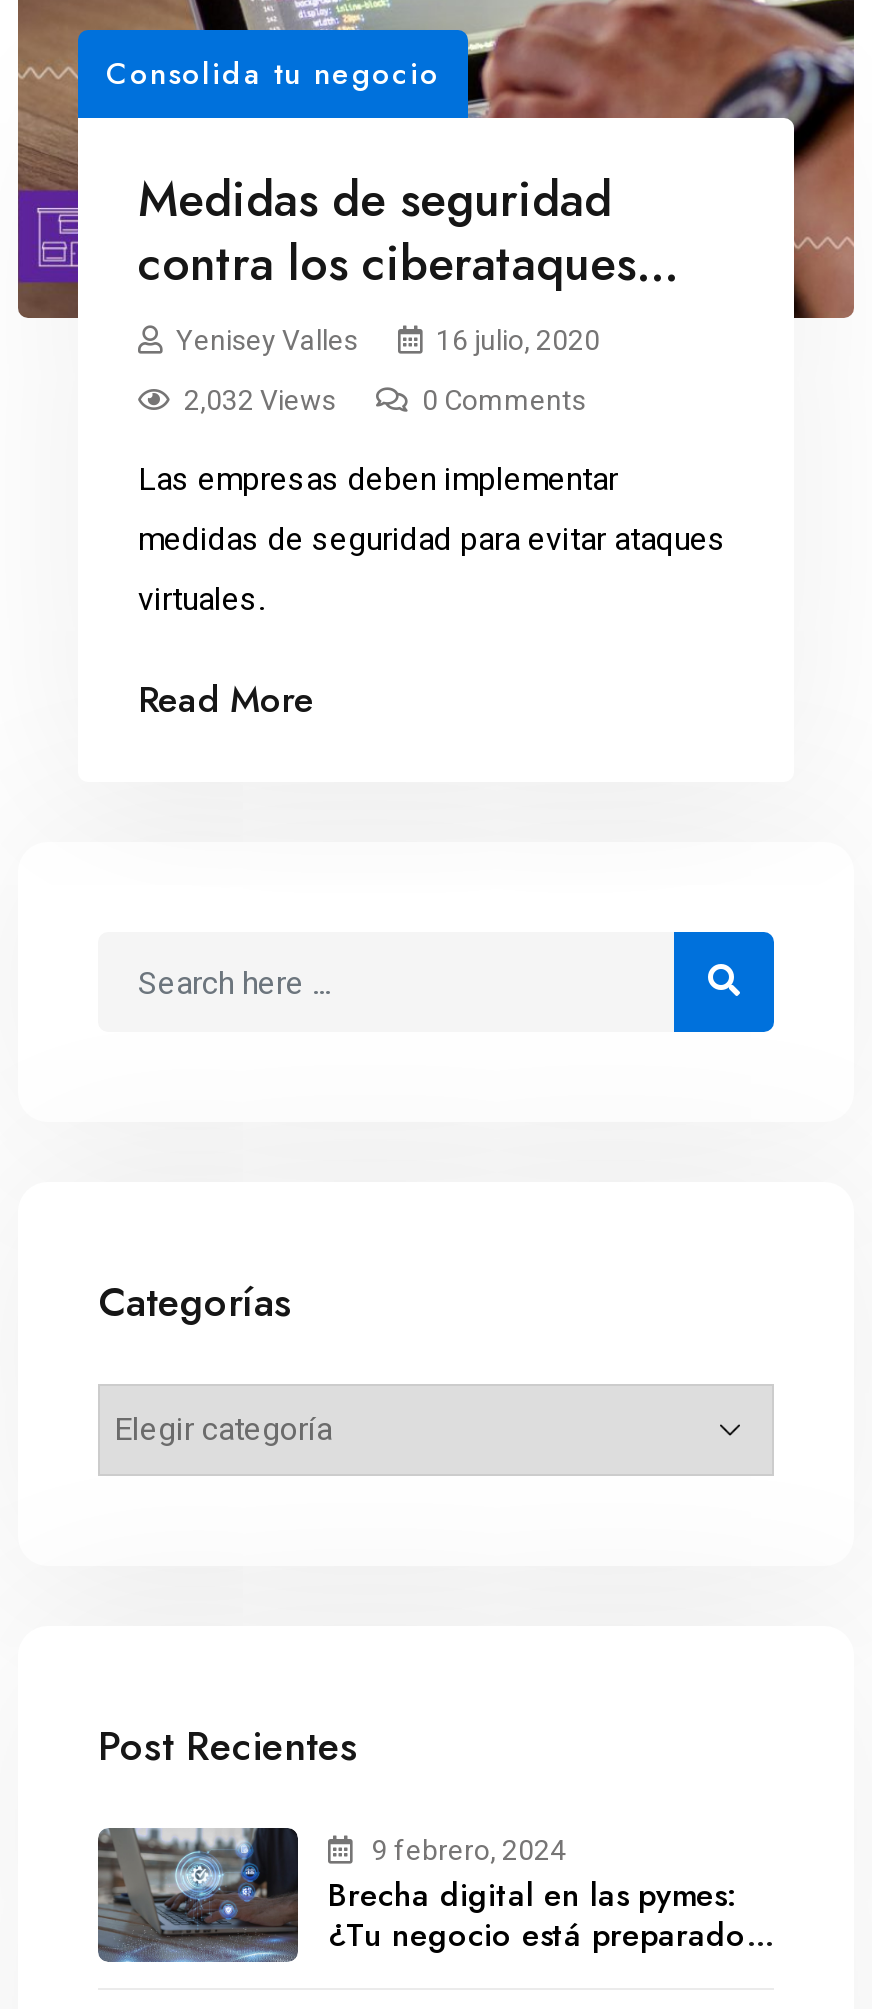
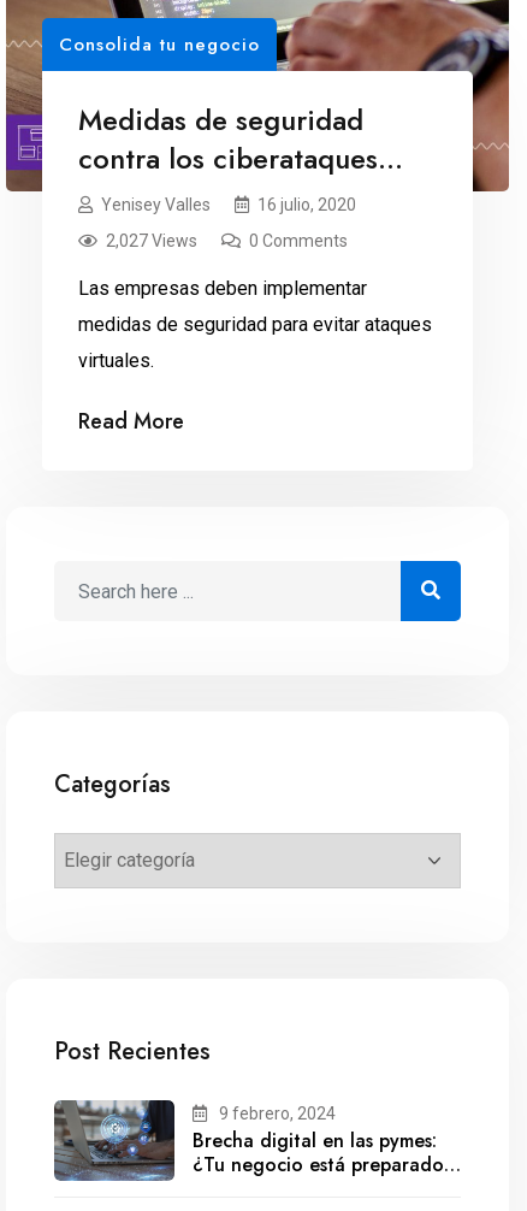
- 2,032 Views
+ 2,027 Views
